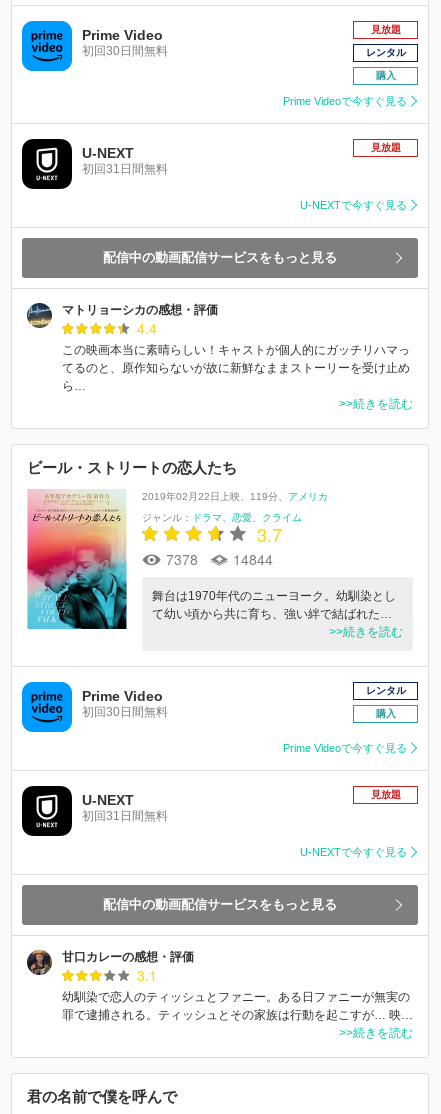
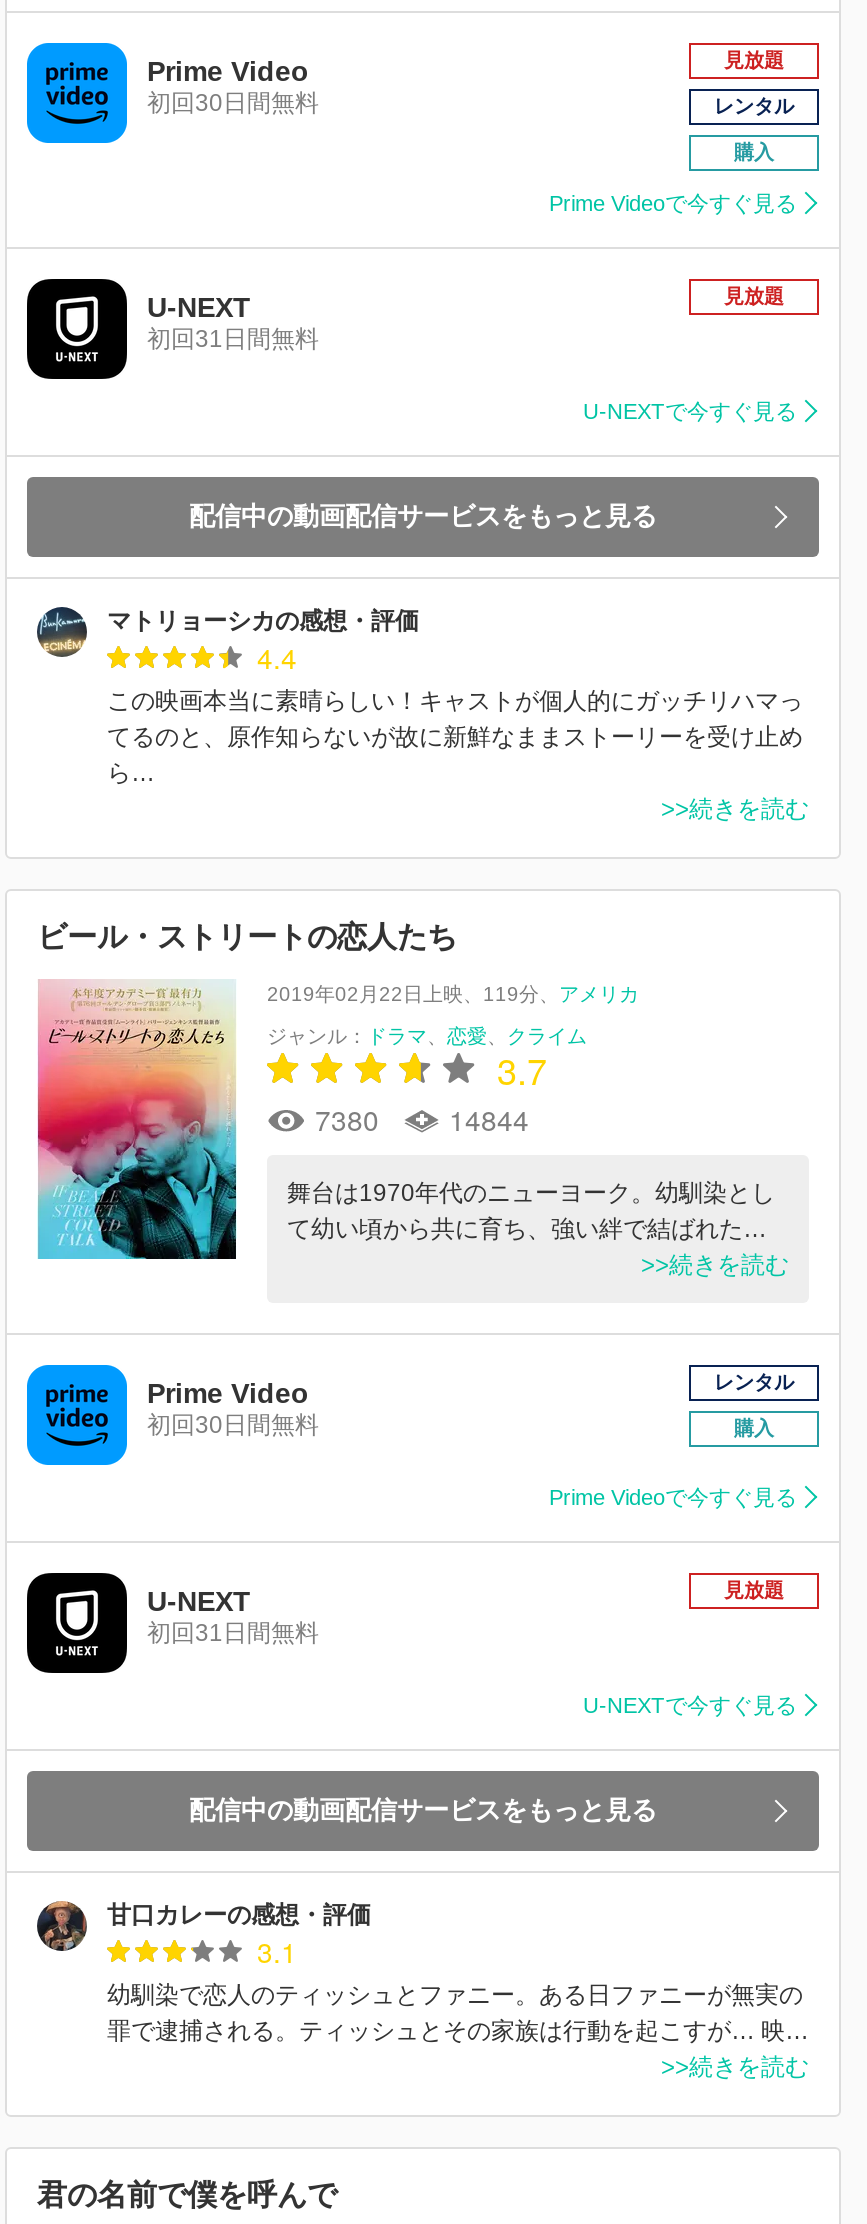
- 7378 14844
+ 7380 14844
